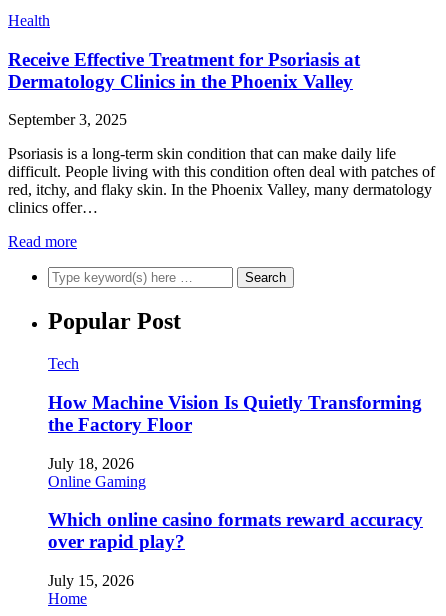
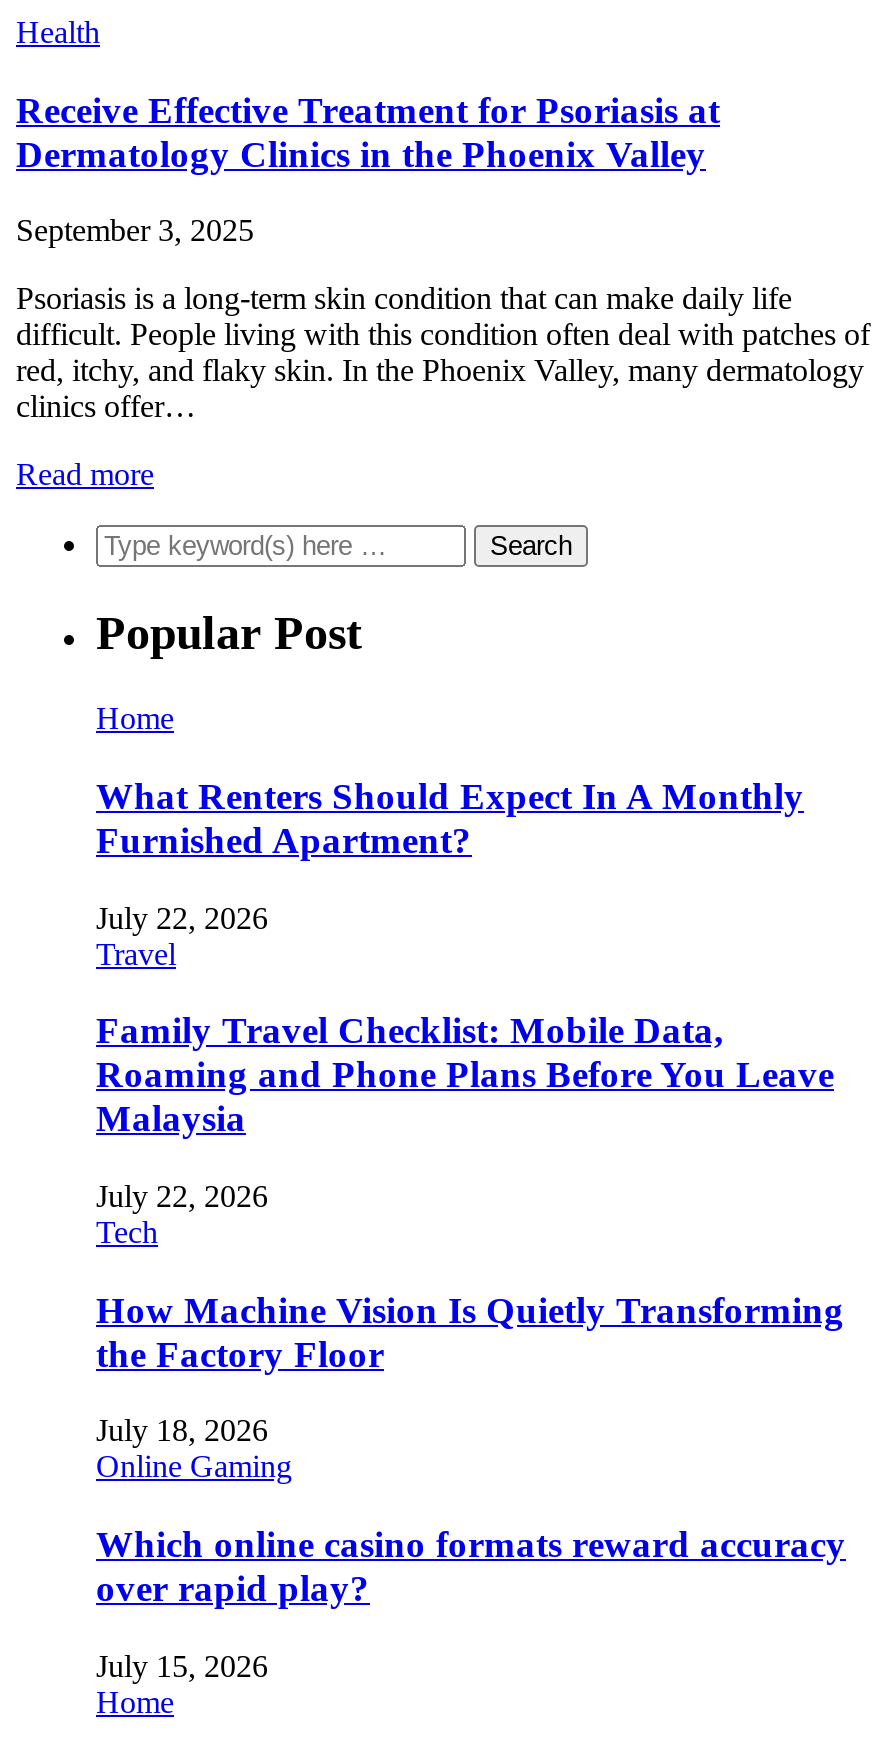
+ Home
+ What Renters Should Expect In A Monthly
+ Furnished Apartment?
+ July 22, 2026
+ Travel
+ Family Travel Checklist: Mobile Data,
+ Roaming and Phone Plans Before You Leave
+ Malaysia
+ July 22, 2026
